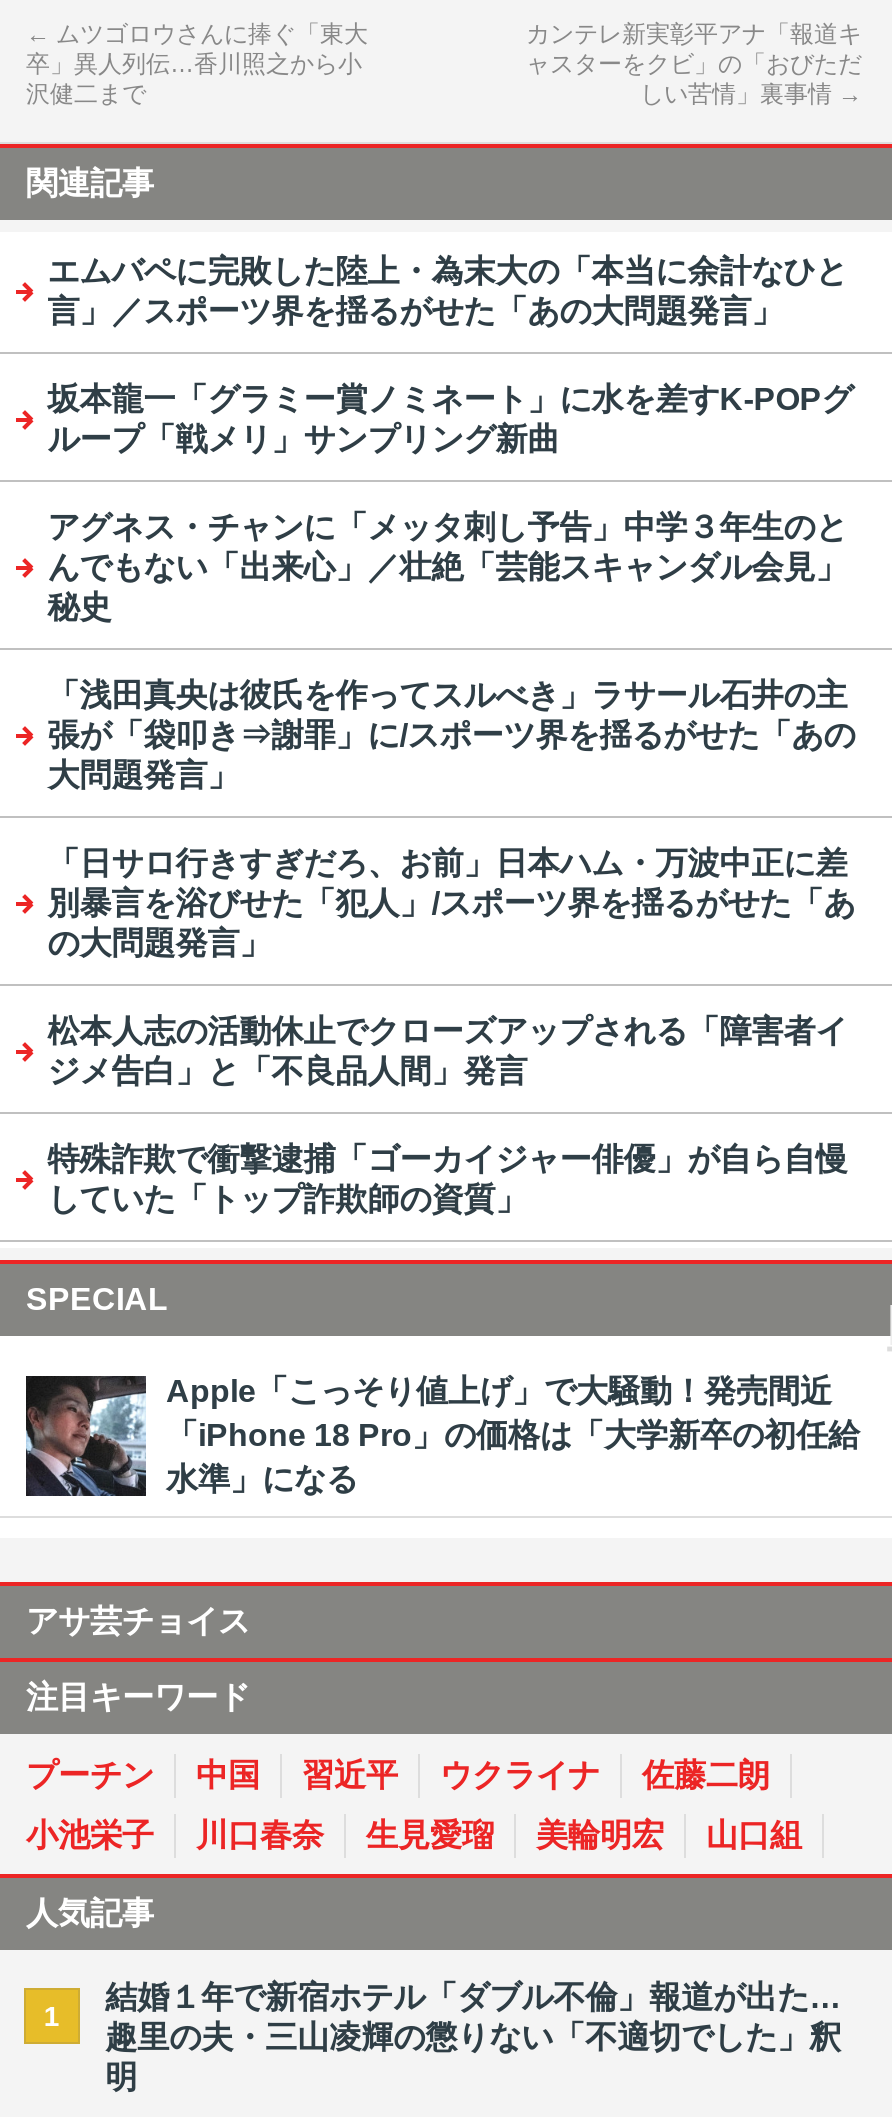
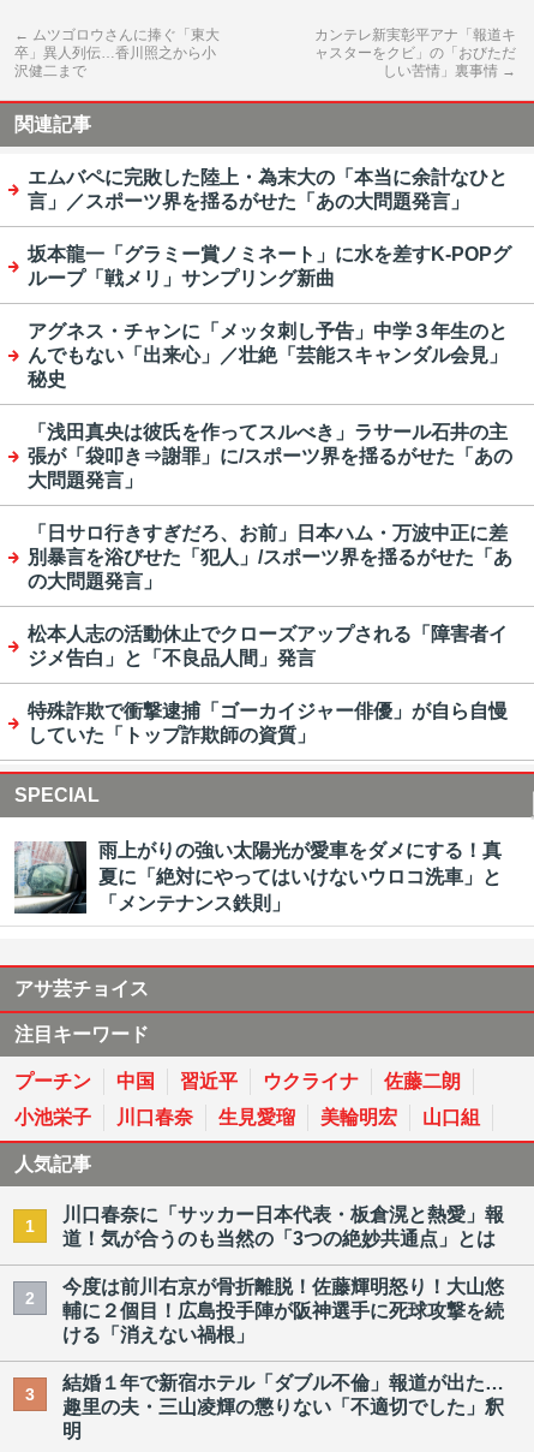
- [image]
- Apple「こっそり値上げ」で大騒動！発売間近
- 「iPhone 18 Pro」の価格は「大学新卒の初任給
- 水準」になる
+ [image]
+ 雨上がりの強い太陽光が愛車をダメにする！真
+ 夏に「絶対にやってはいけないウロコ洗車」と
+ 「メンテナンス鉄則」

+ 川口春奈に「サッカー日本代表・板倉滉と熱愛」報
+ 道！気が合うのも当然の「3つの絶妙共通点」とは
+ 2

+ 今度は前川右京が骨折離脱！佐藤輝明怒り！大山悠
+ 輔に２個目！広島投手陣が阪神選手に死球攻撃を続
+ ける「消えない禍根」
+ 3
